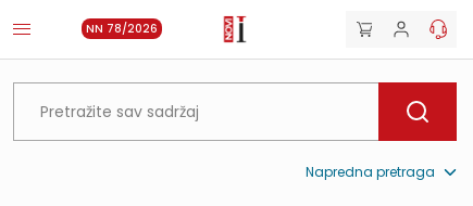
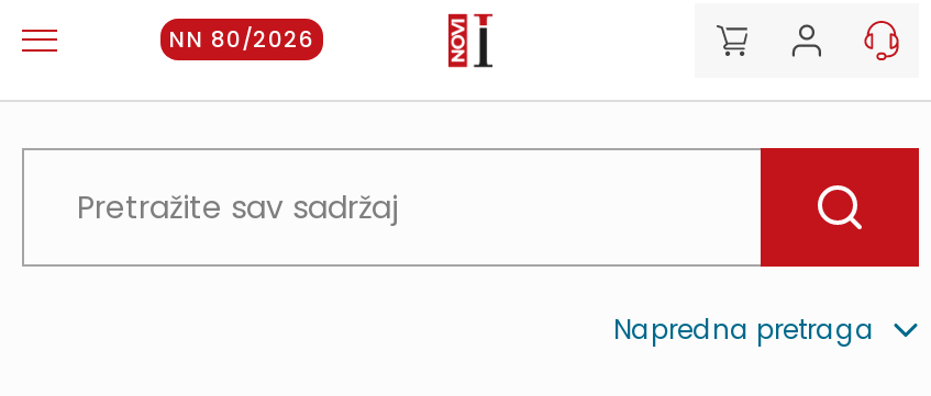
- NN 78/2026
+ NN 80/2026
